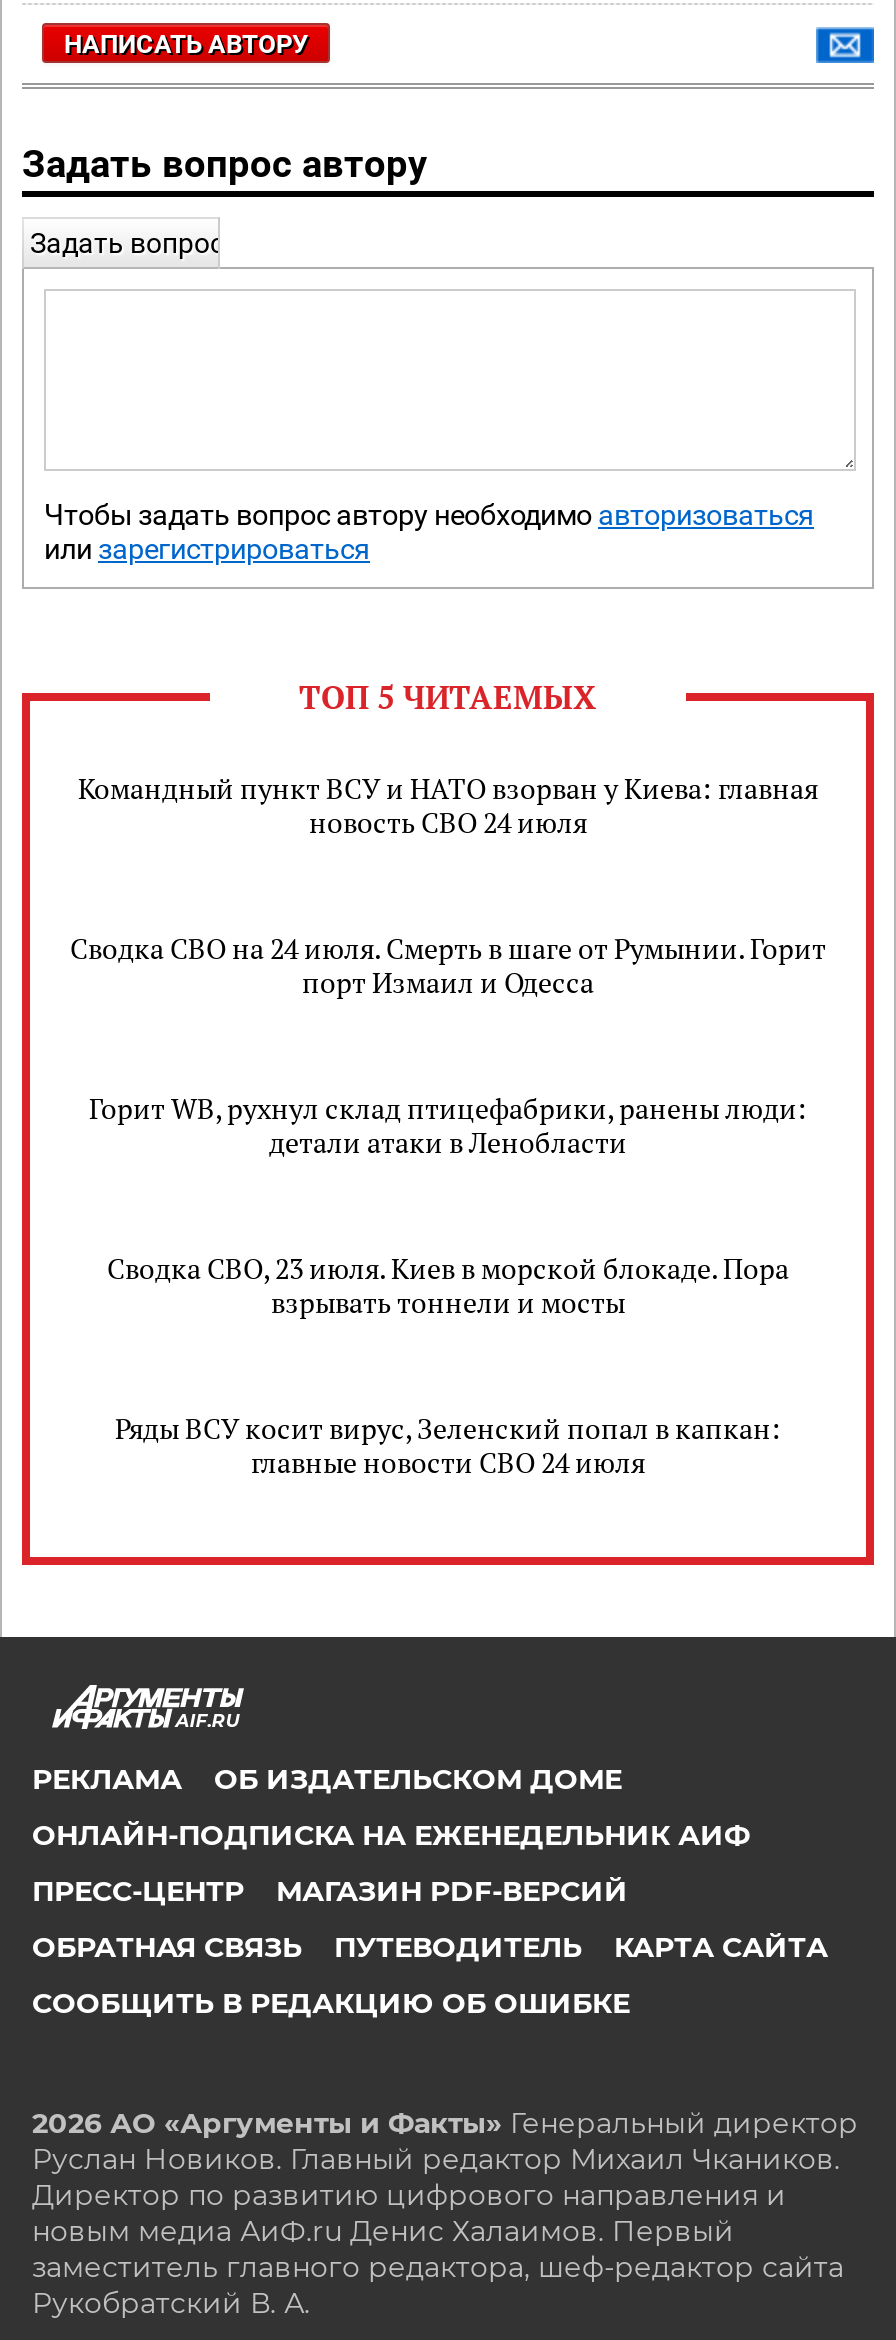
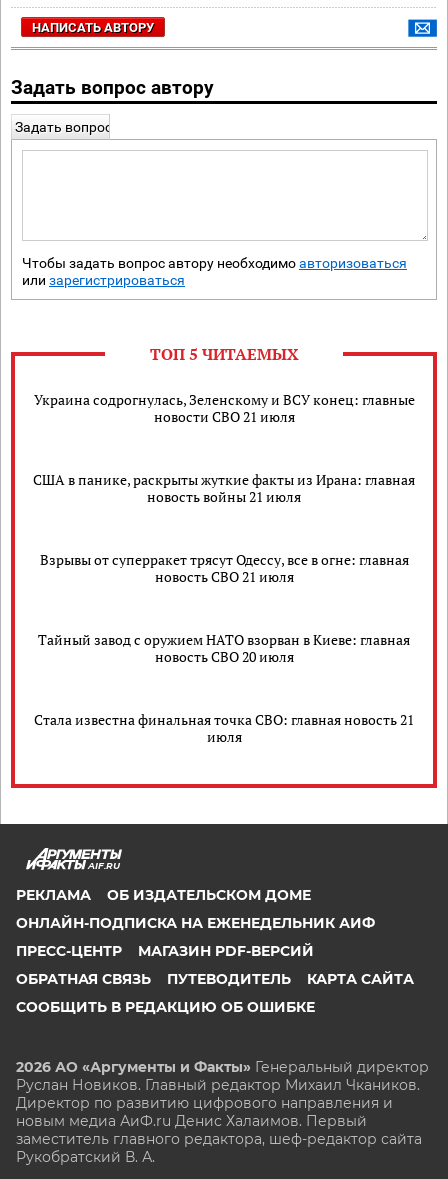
- Командный пункт ВСУ и НАТО взорван у Киева: главная
- новость СВО 24 июля
+ Украина содрогнулась, Зеленскому и ВСУ конец: главные
+ новости СВО 21 июля

- Сводка СВО на 24 июля. Смерть в шаге от Румынии. Горит
- порт Измаил и Одесса
+ США в панике, раскрыты жуткие факты из Ирана: главная
+ новость войны 21 июля

- Горит WB, рухнул склад птицефабрики, ранены люди:
- детали атаки в Ленобласти
+ Взрывы от суперракет трясут Одессу, все в огне: главная
+ новость СВО 21 июля

- Сводка СВО, 23 июля. Киев в морской блокаде. Пора
- взрывать тоннели и мосты
+ Тайный завод с оружием НАТО взорван в Киеве: главная
+ новость СВО 20 июля

- Ряды ВСУ косит вирус, Зеленский попал в капкан:
- главные новости СВО 24 июля
+ Стала известна финальная точка СВО: главная новость 21
+ июля
